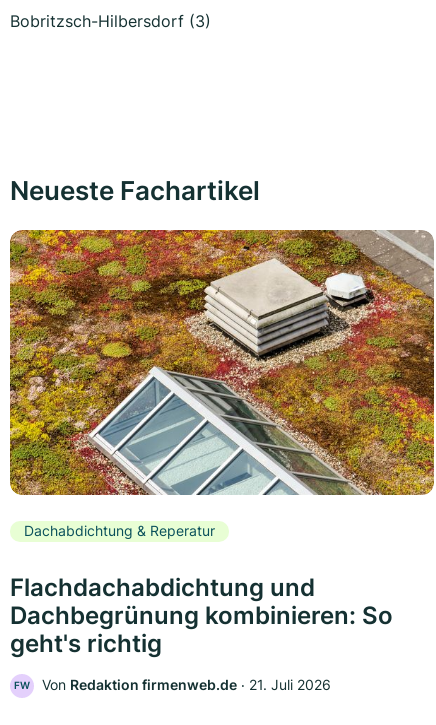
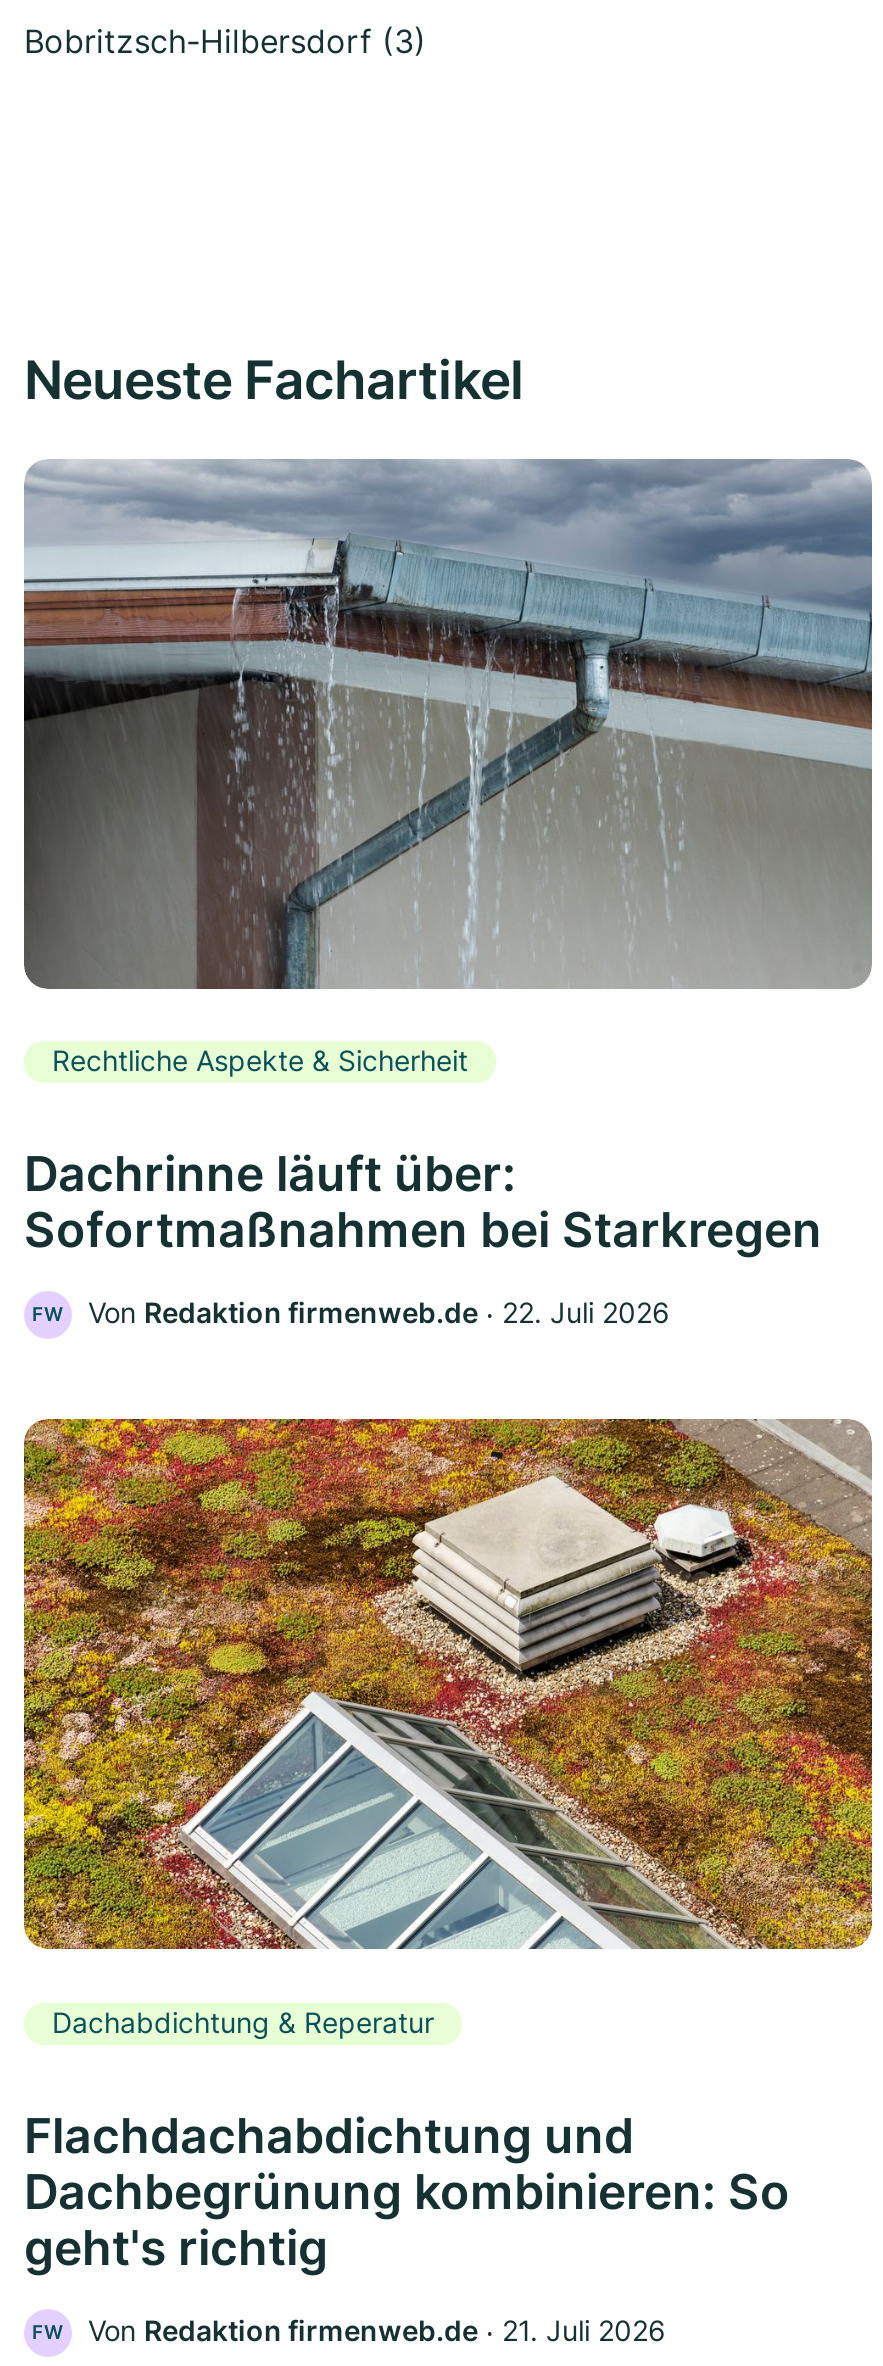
+ [image]
+ Rechtliche Aspekte & Sicherheit
+ Dachrinne läuft über:
+ Sofortmaßnahmen bei Starkregen
+ FW
+ Von Redaktion firmenweb.de ‧ 22. Juli 2026
